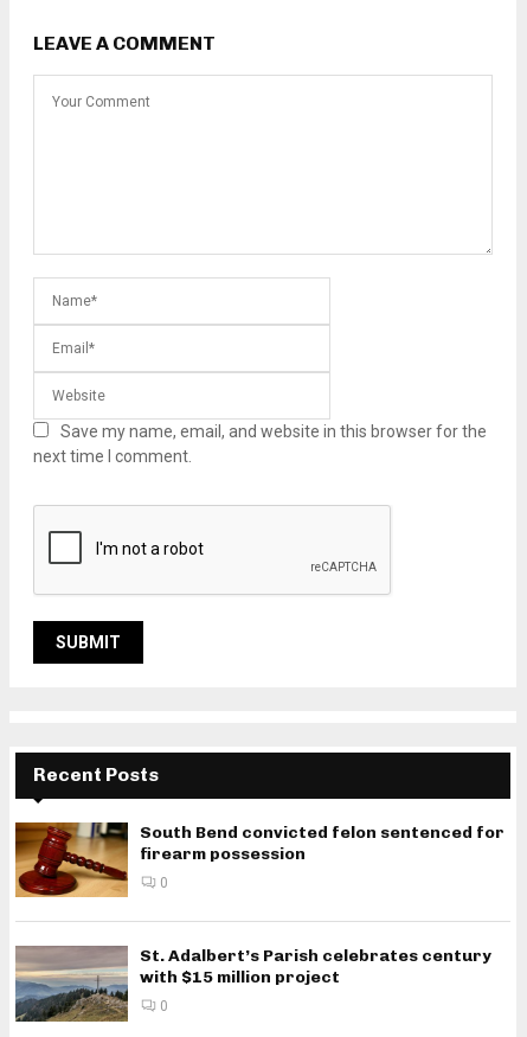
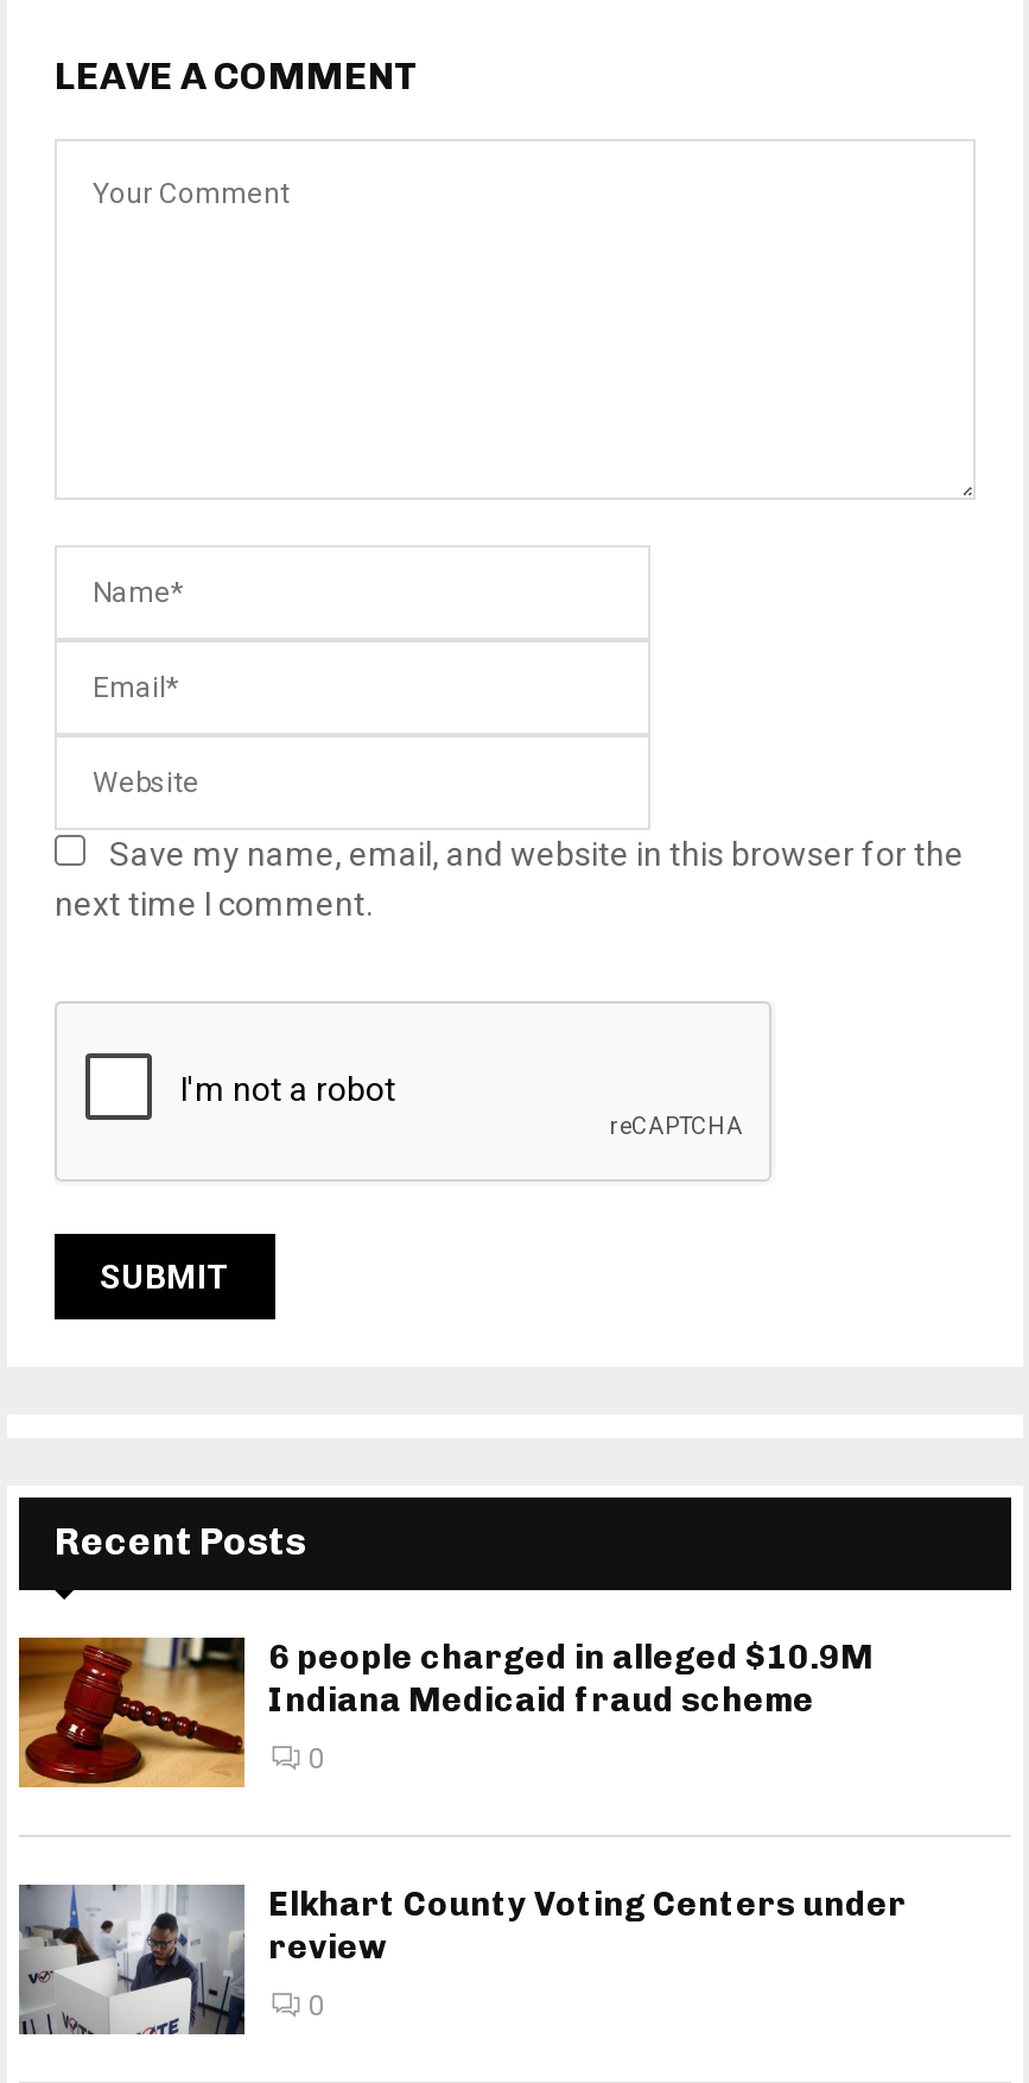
- South Bend convicted felon sentenced for
- firearm possession
+ 6 people charged in alleged $10.9M
+ Indiana Medicaid fraud scheme

- [image]
- St. Adalbert’s Parish celebrates century
- with $15 million project
+ [image]
+ Elkhart County Voting Centers under
+ review
